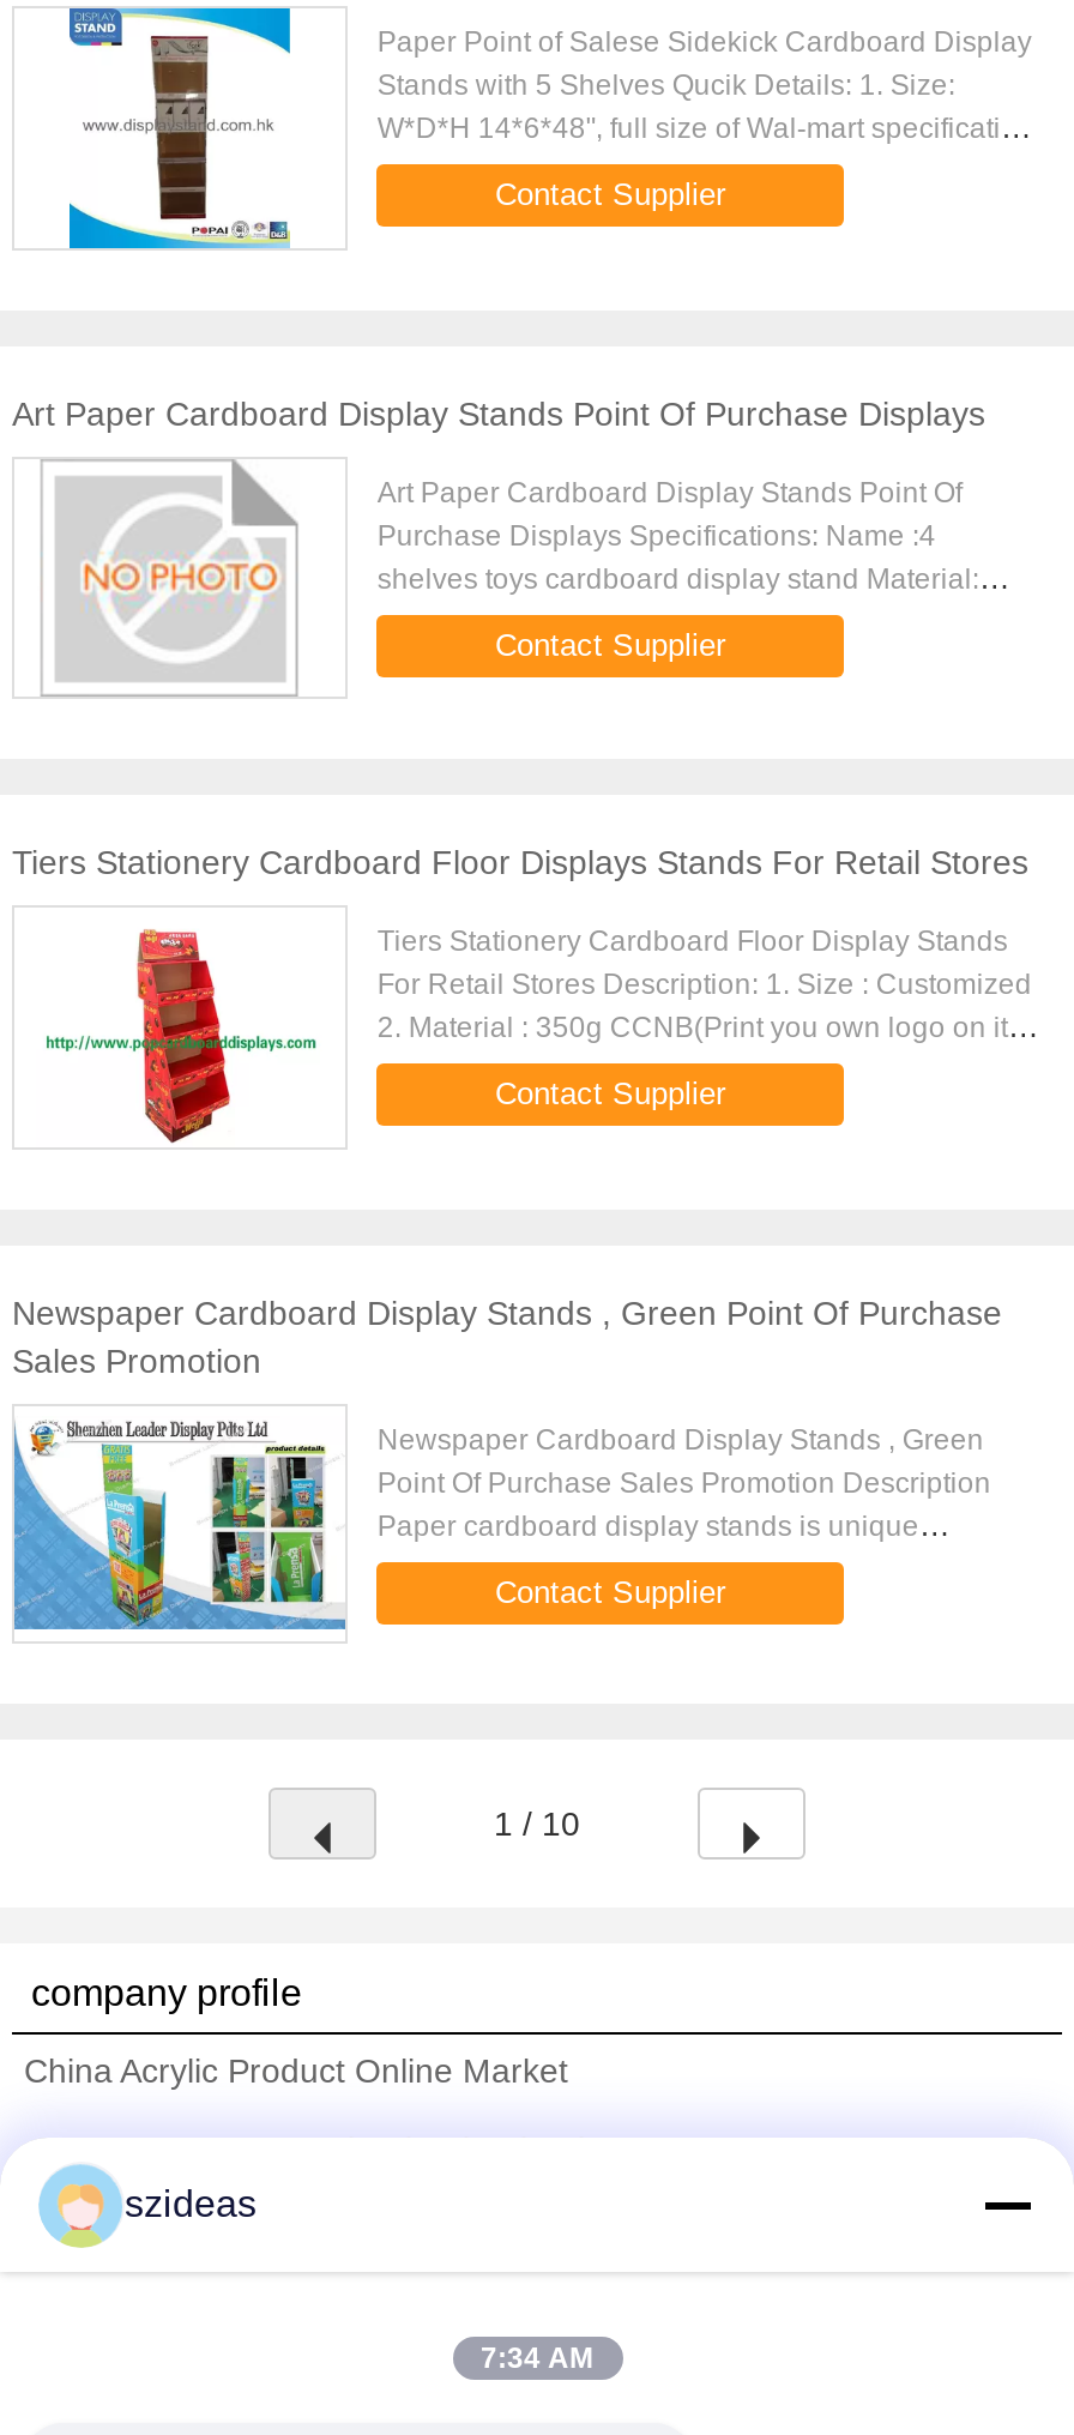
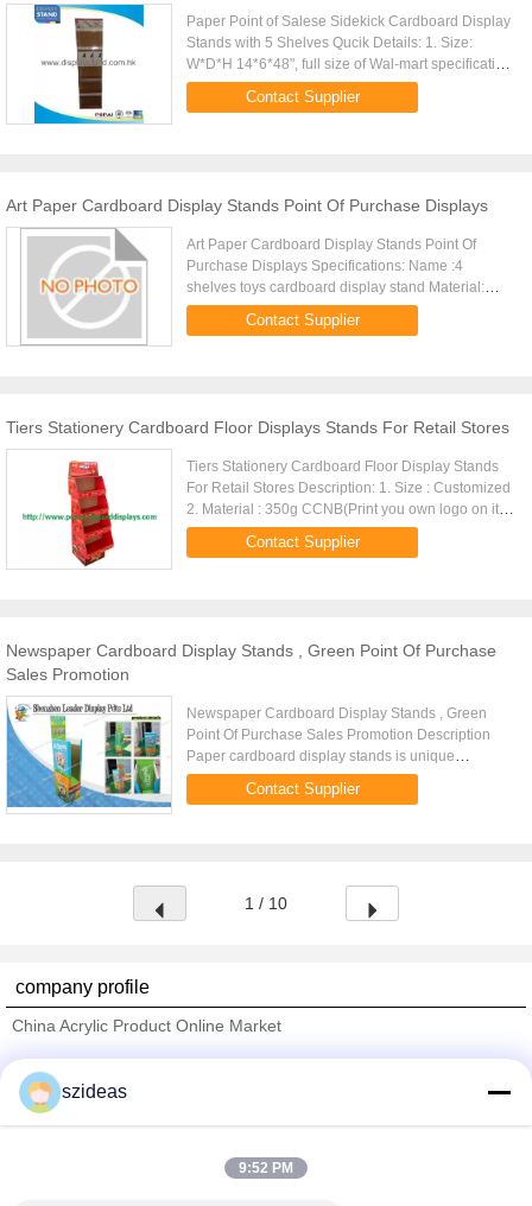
- 7:34 AM
+ 9:52 PM
